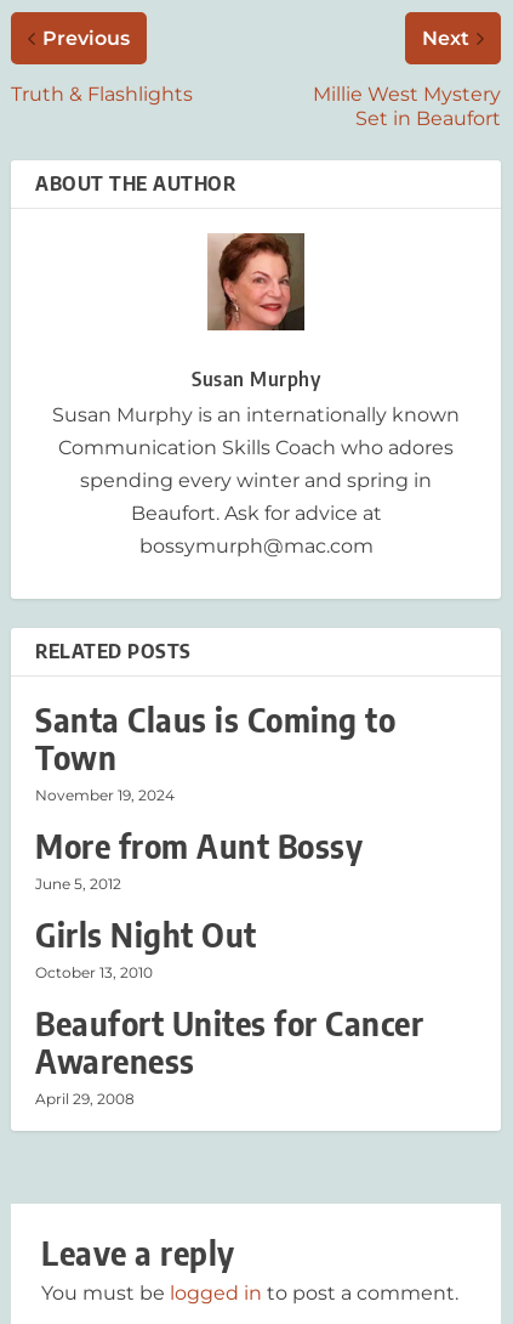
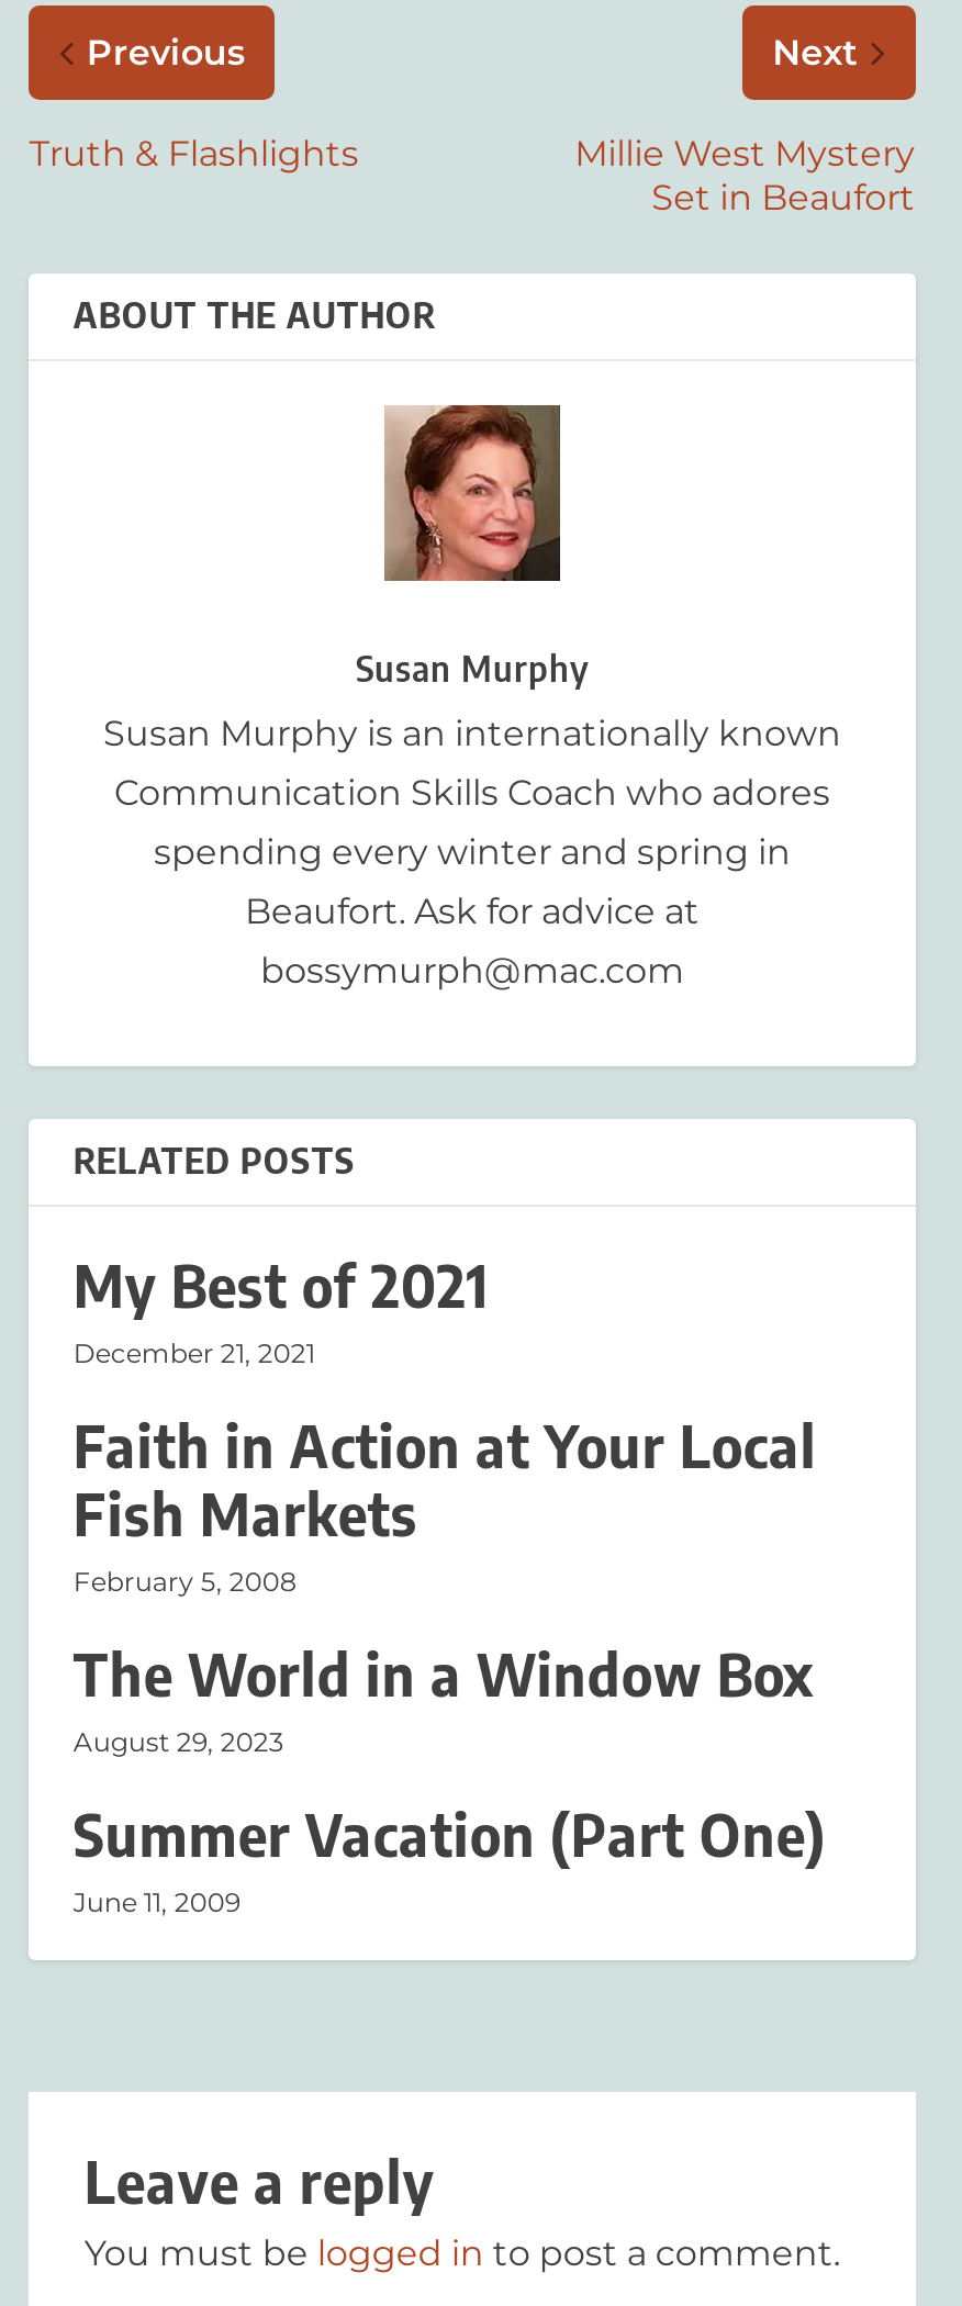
- Santa Claus is Coming to
- Town
- November 19, 2024
+ My Best of 2021
+ December 21, 2021

- More from Aunt Bossy
- June 5, 2012
+ Faith in Action at Your Local
+ Fish Markets
+ February 5, 2008

- Girls Night Out
- October 13, 2010
+ The World in a Window Box
+ August 29, 2023

- Beaufort Unites for Cancer
- Awareness
- April 29, 2008
+ Summer Vacation (Part One)
+ June 11, 2009
